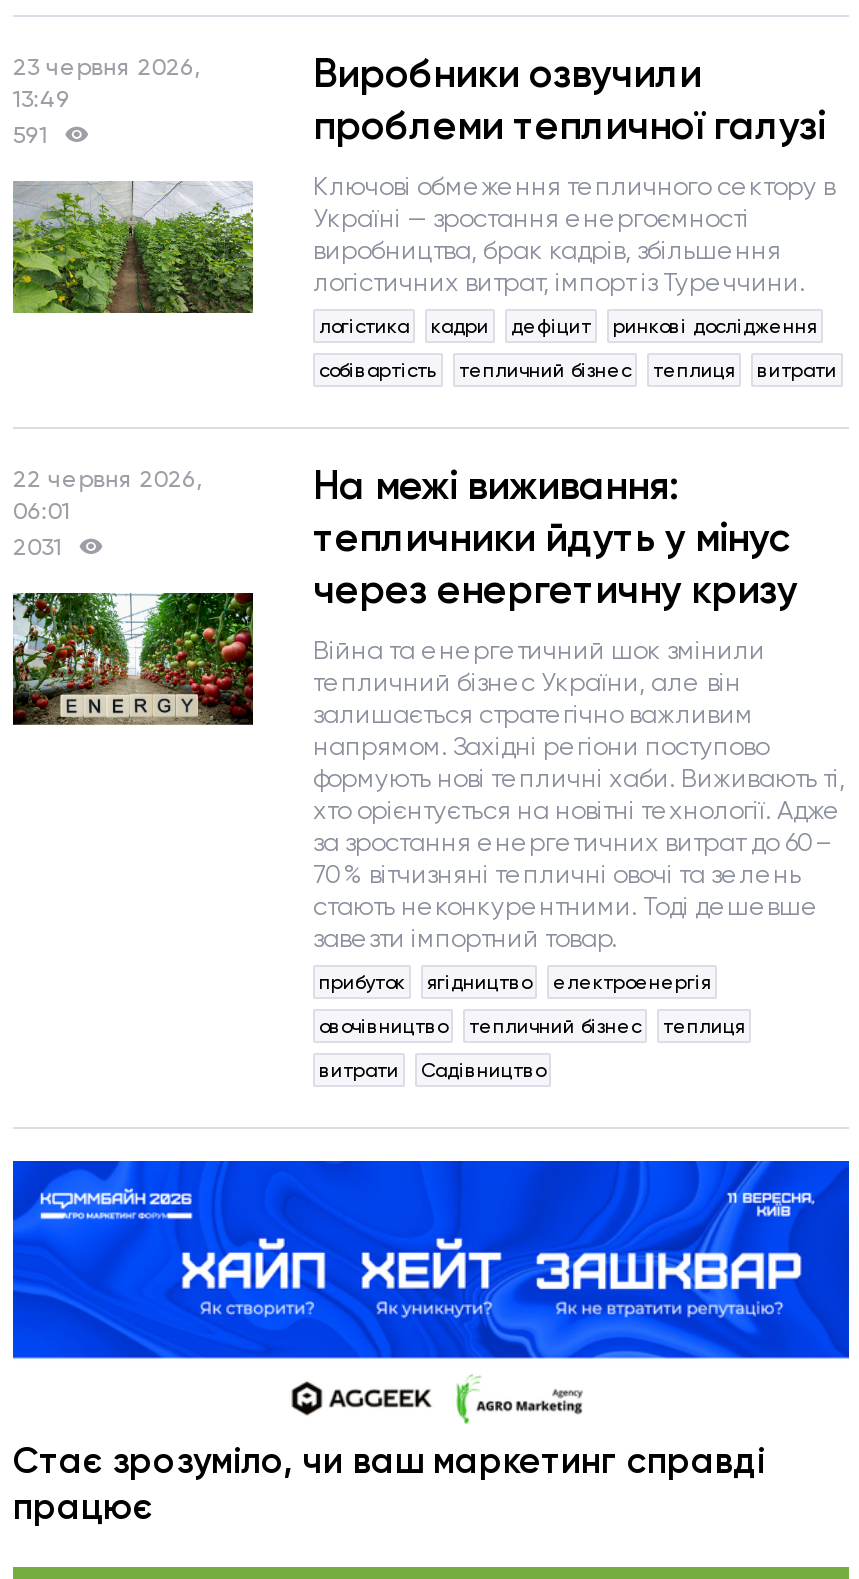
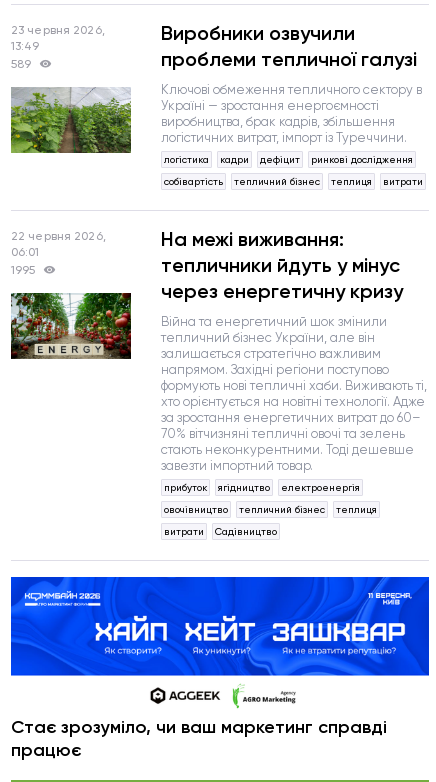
- 591
+ 589

- 2031
+ 1995
